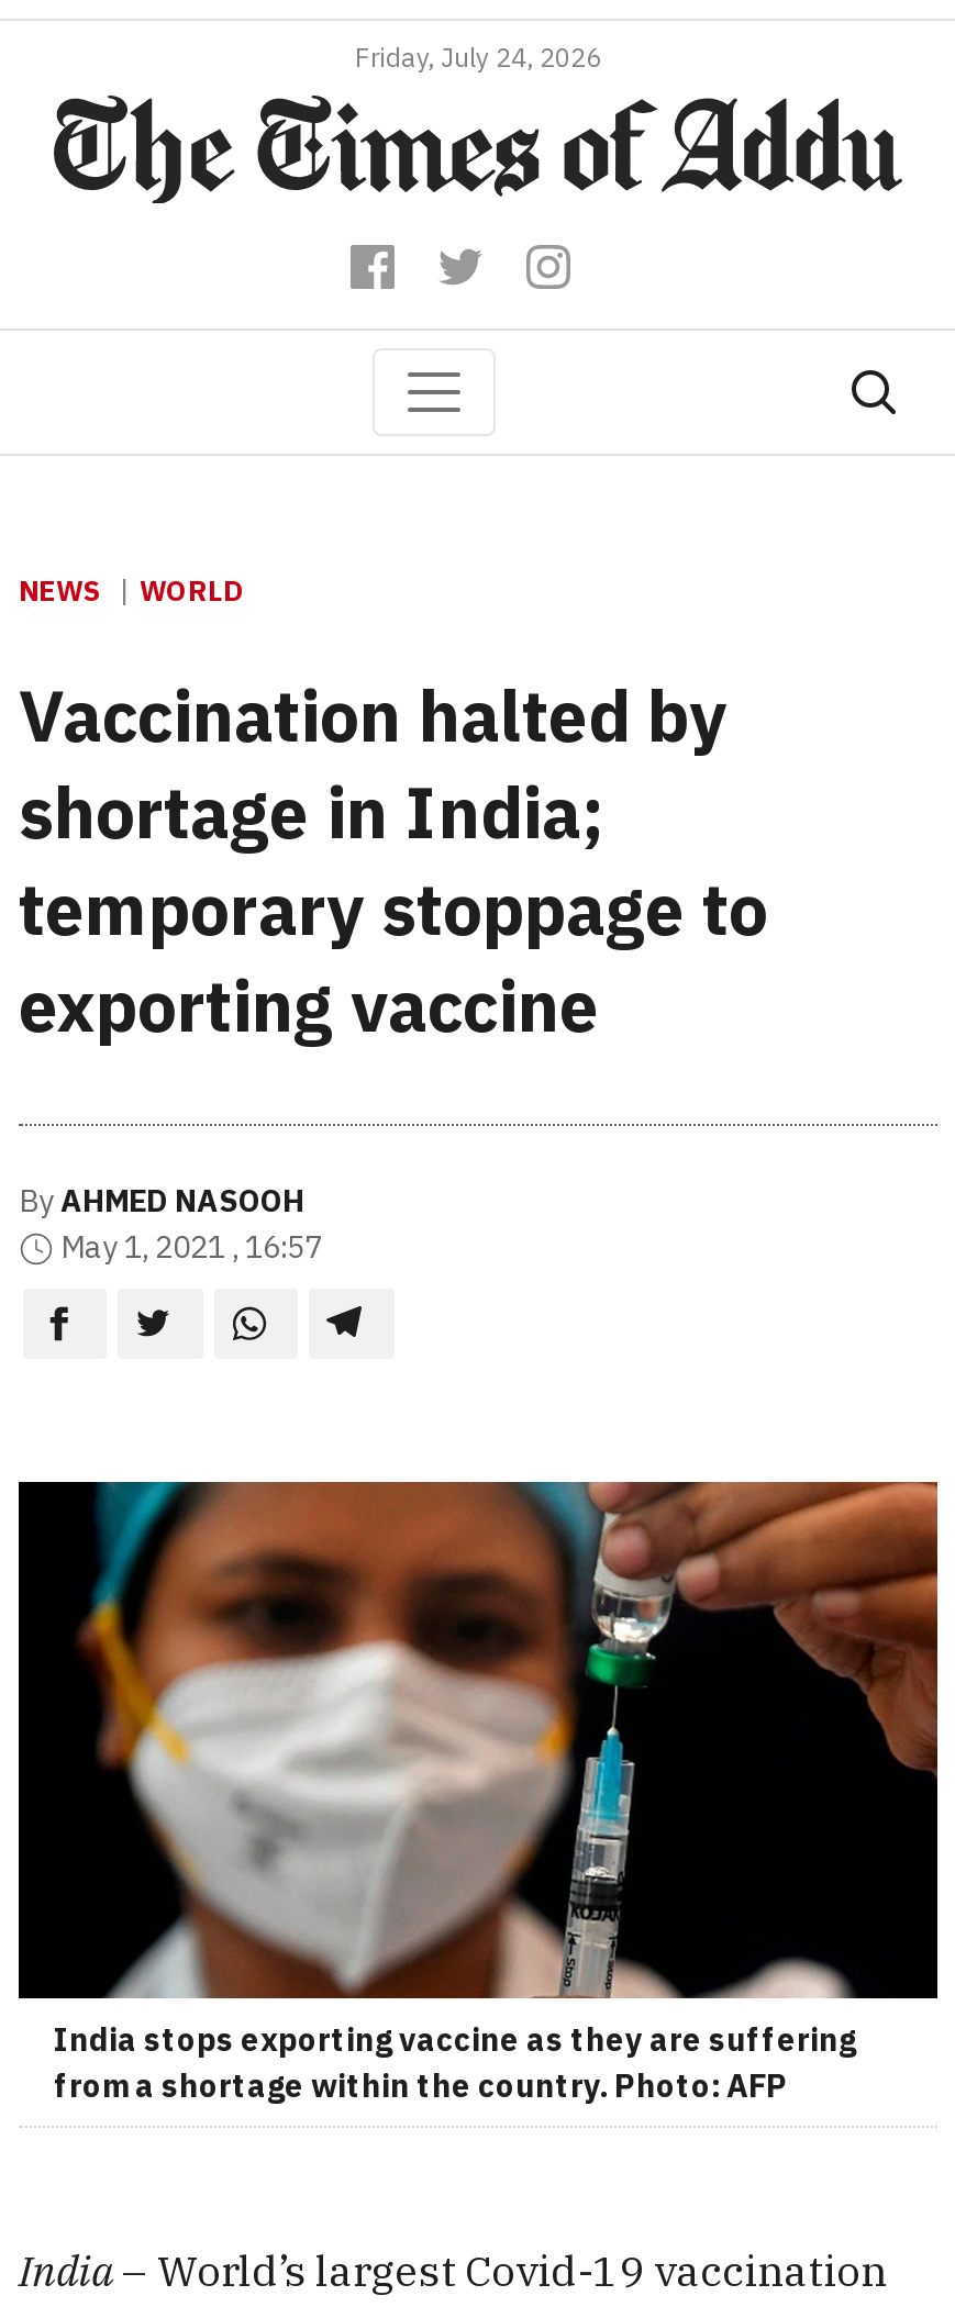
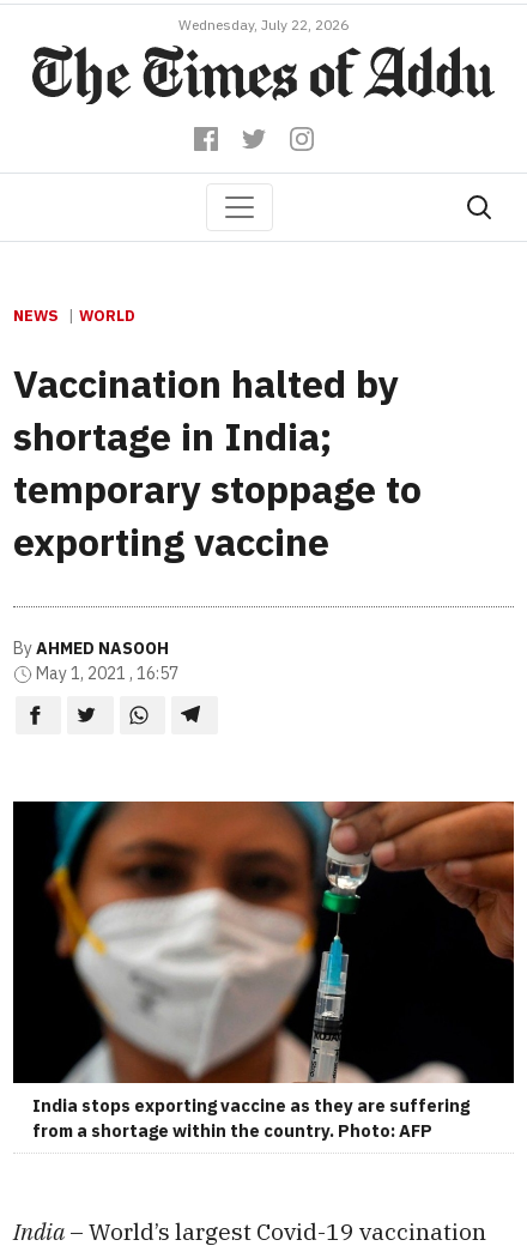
- Friday, July 24, 2026
+ Wednesday, July 22, 2026
